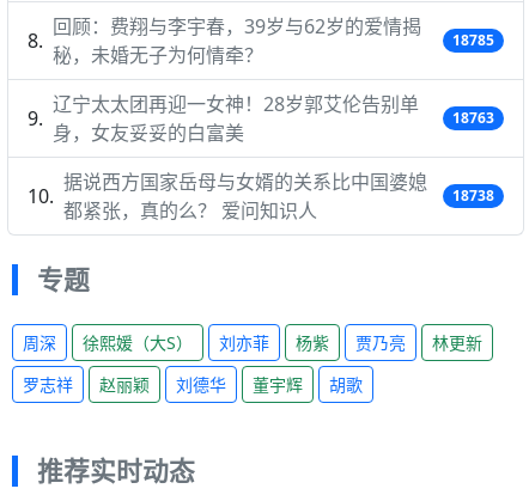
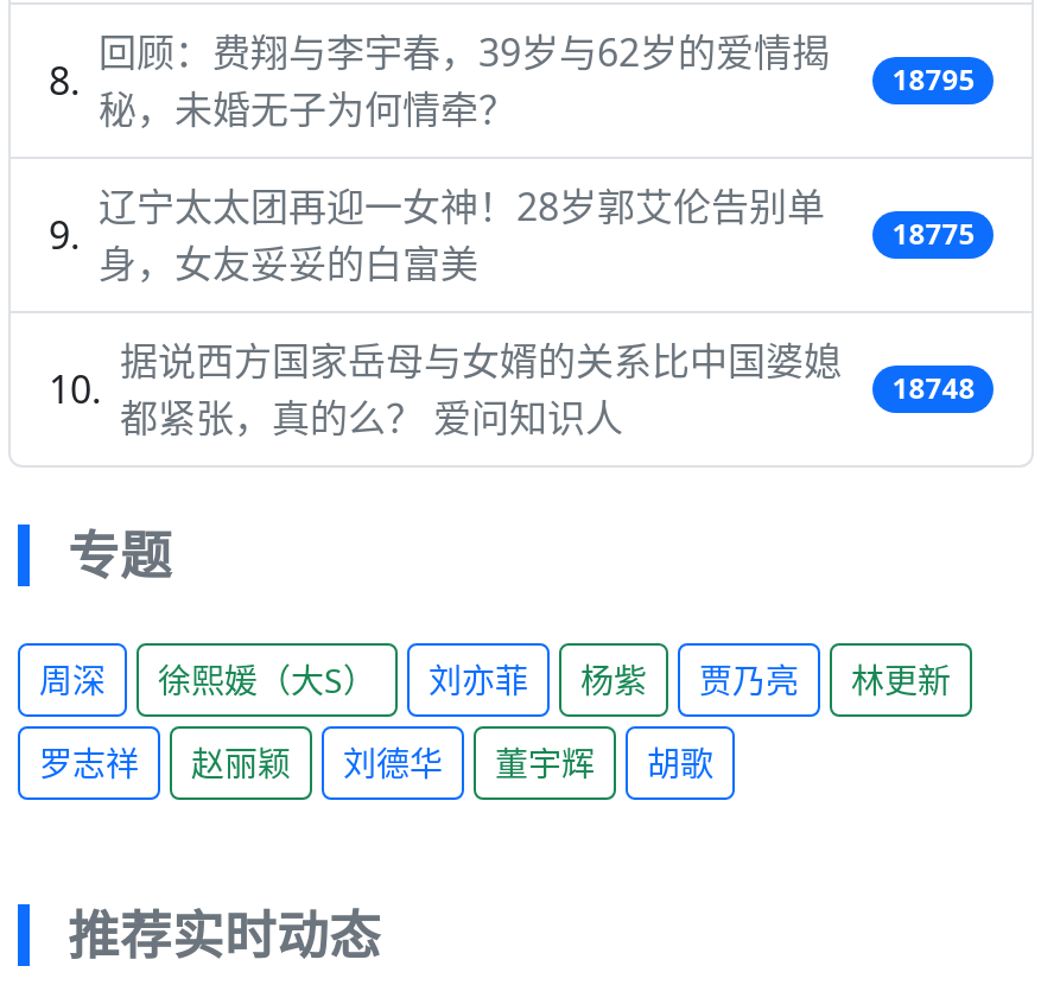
- 18785
+ 18795

- 18763
+ 18775

- 18738
+ 18748
